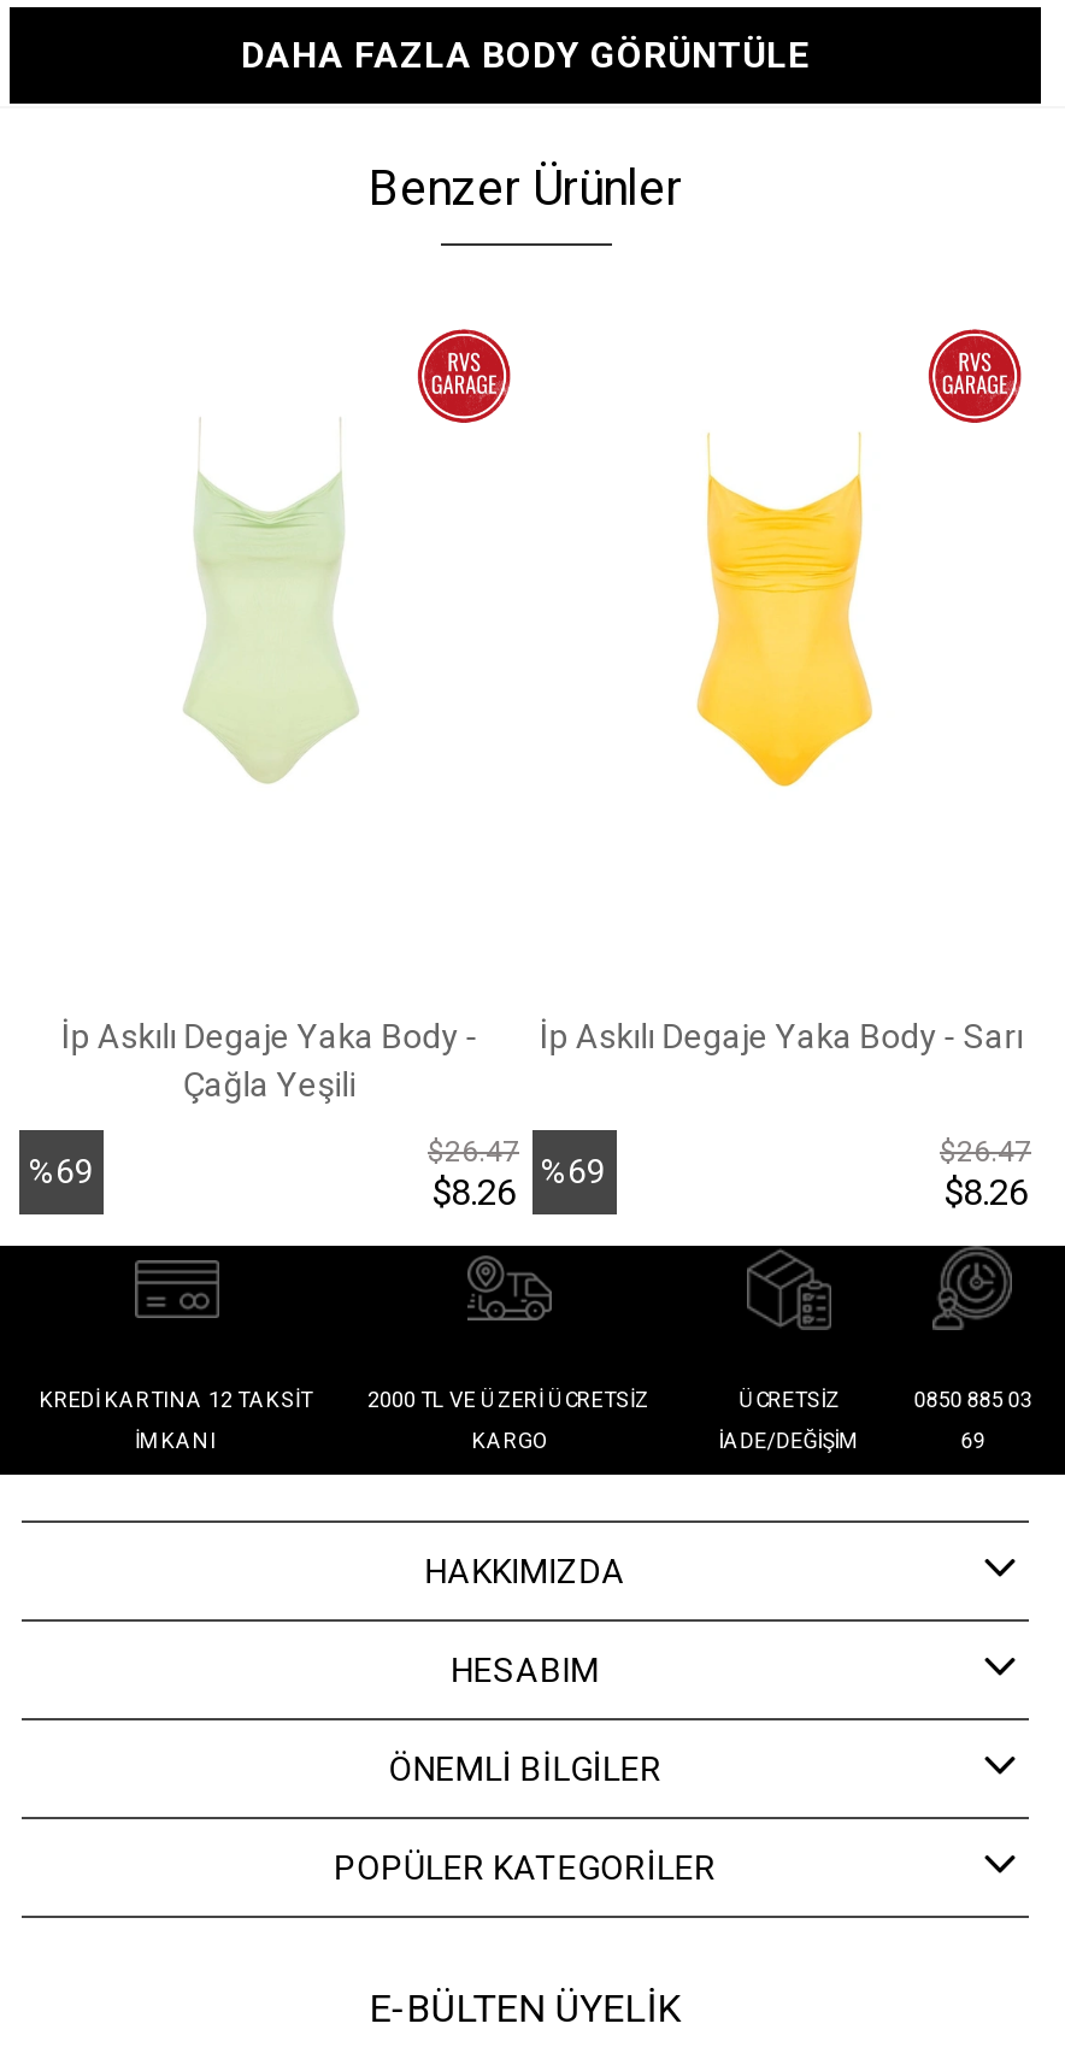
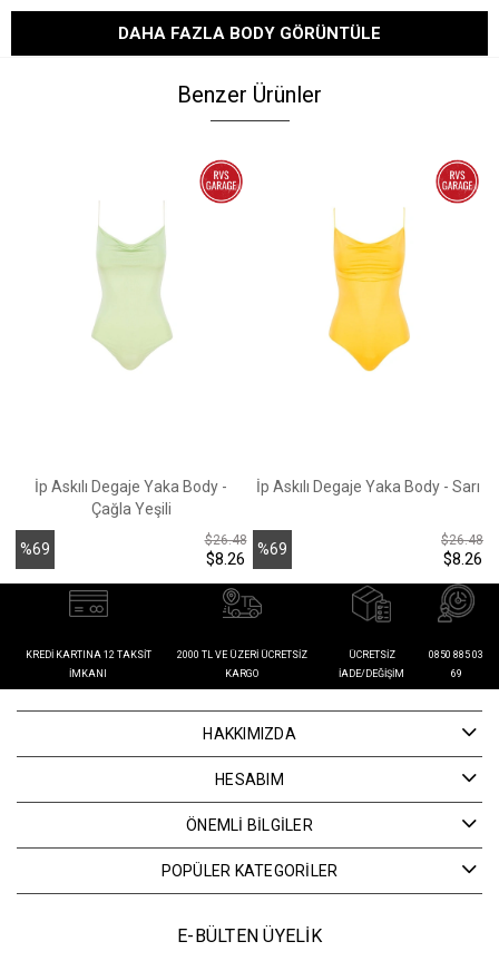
- $26.47 $8.26 %69
+ $26.48 $8.26 %69

- $26.47
+ $26.48
